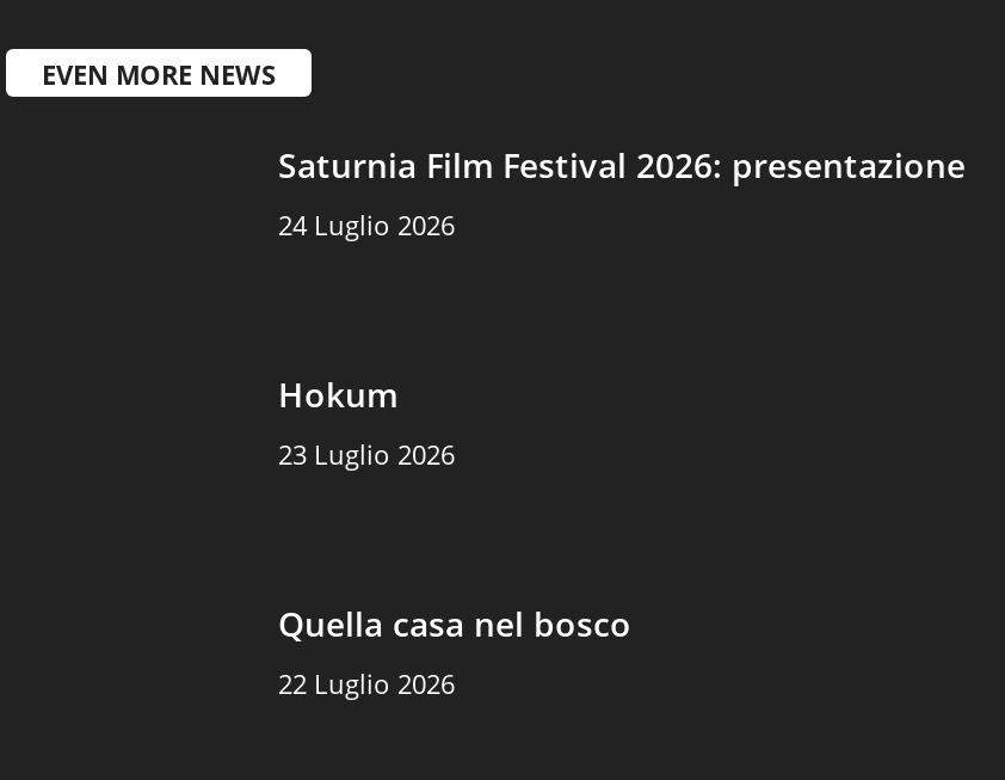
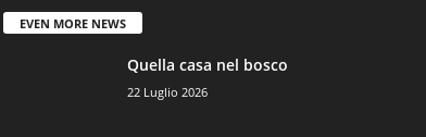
- Saturnia Film Festival 2026: presentazione
- 24 Luglio 2026

- Hokum
- 23 Luglio 2026
